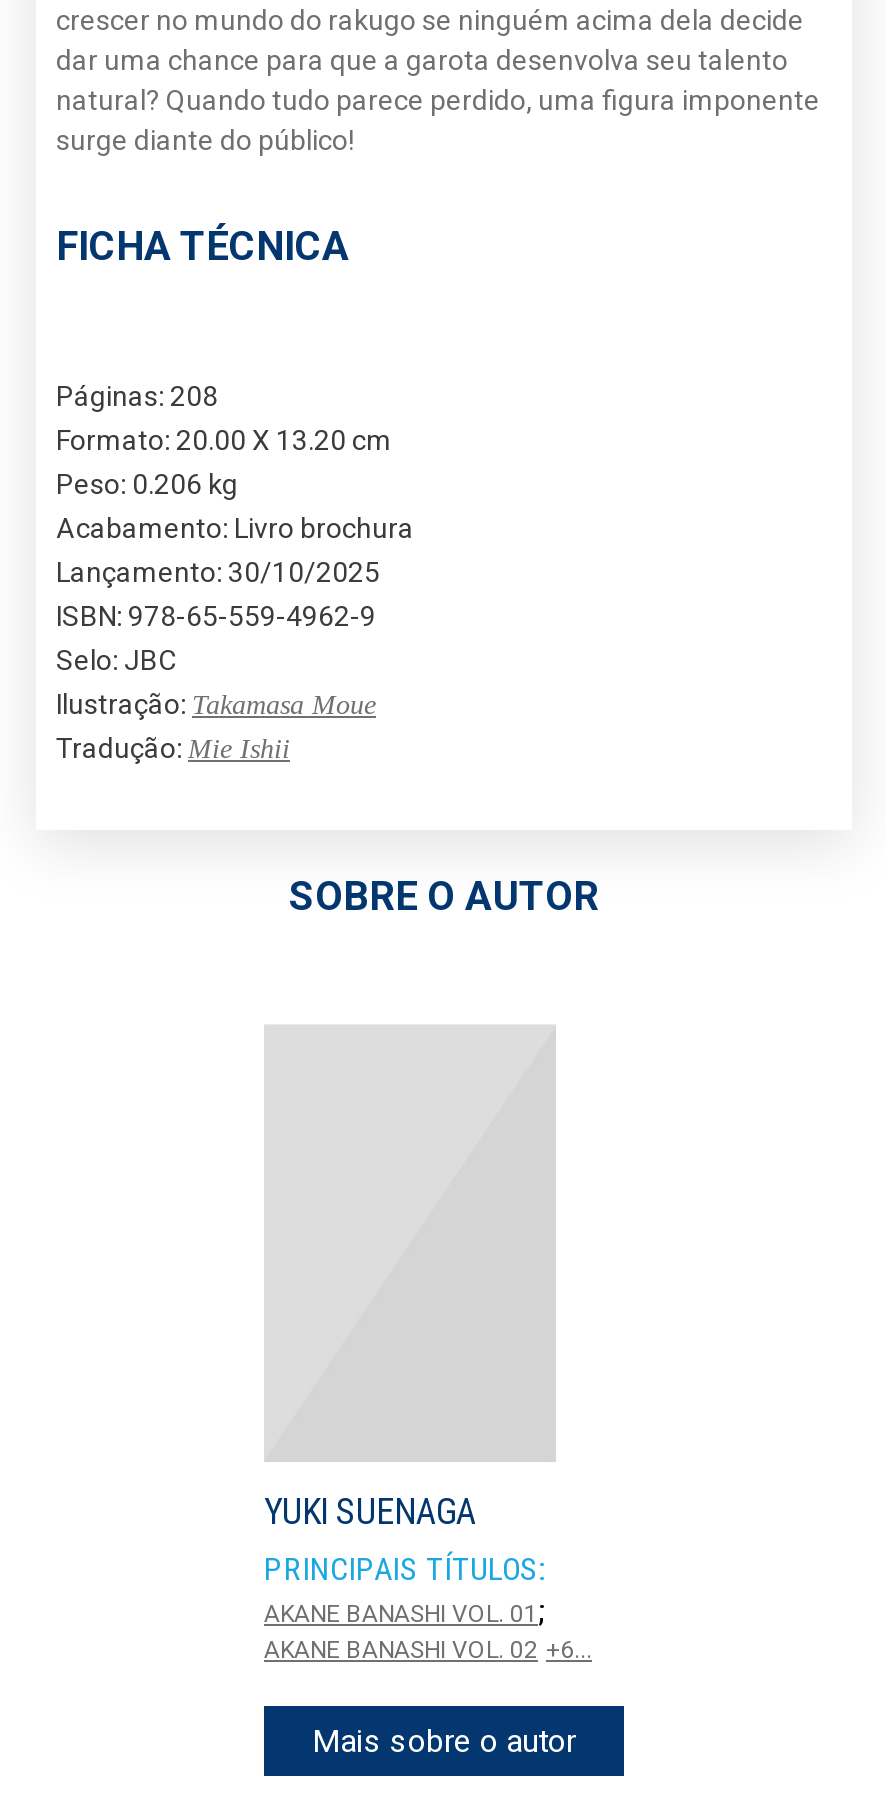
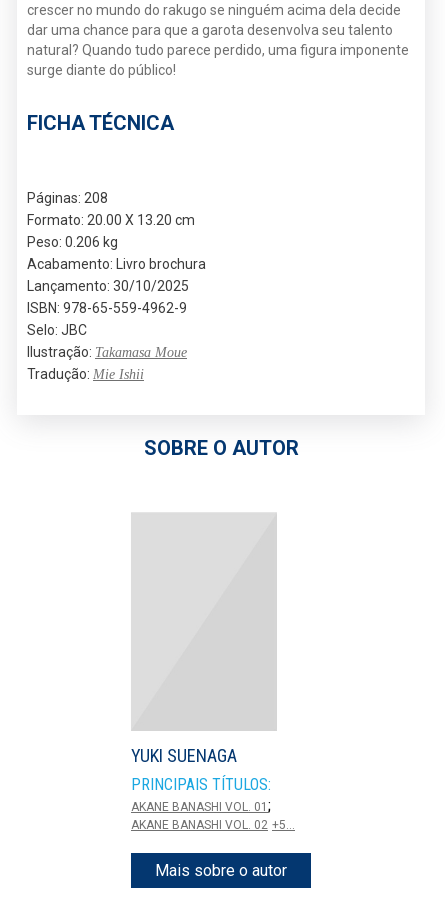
- AKANE BANASHI VOL. 02 +6...
+ AKANE BANASHI VOL. 02 +5...
